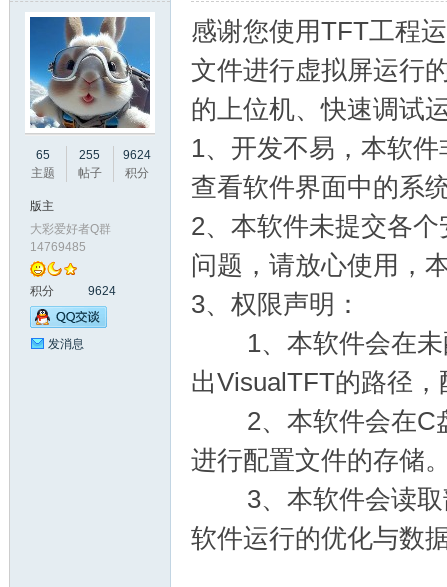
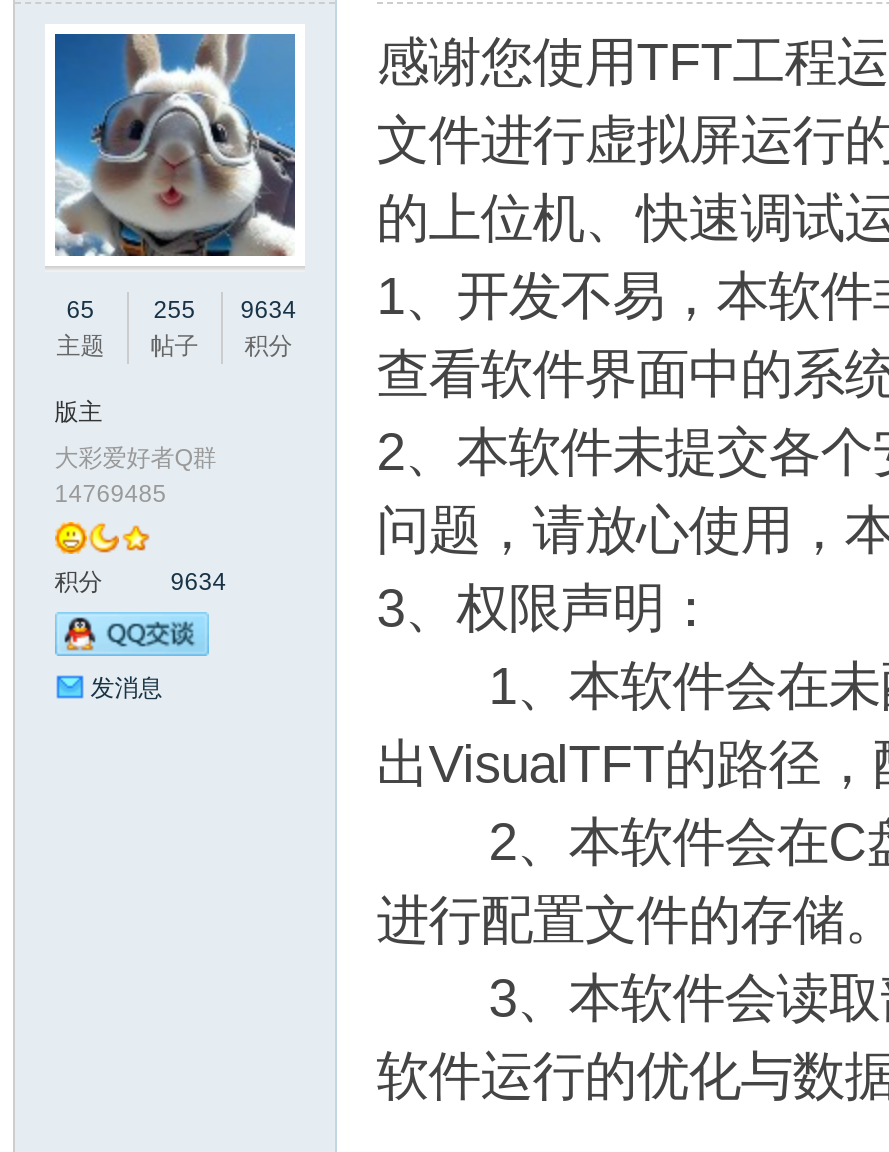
- 255 9624
+ 255 9634

- 9624
+ 9634
